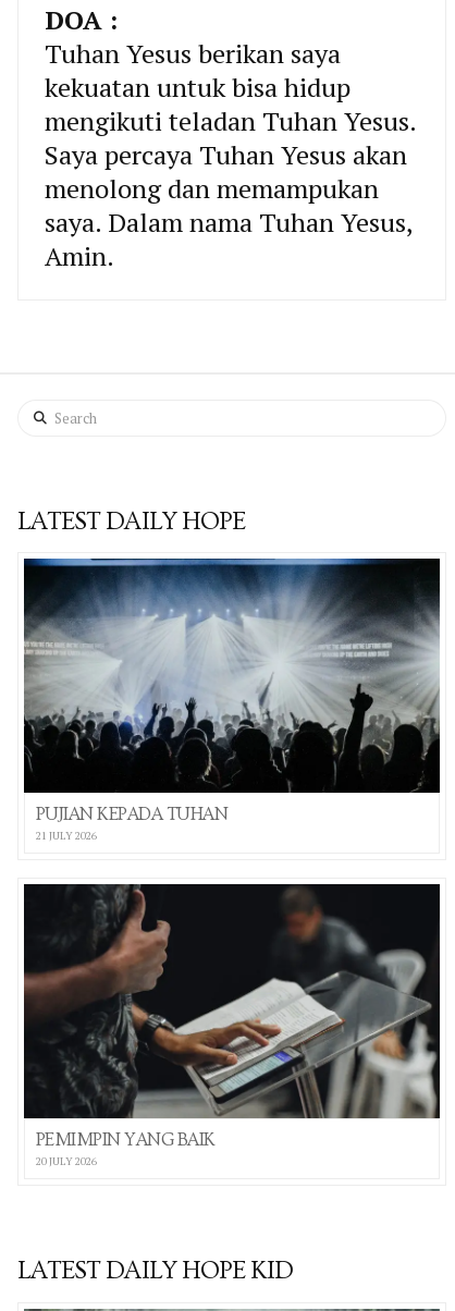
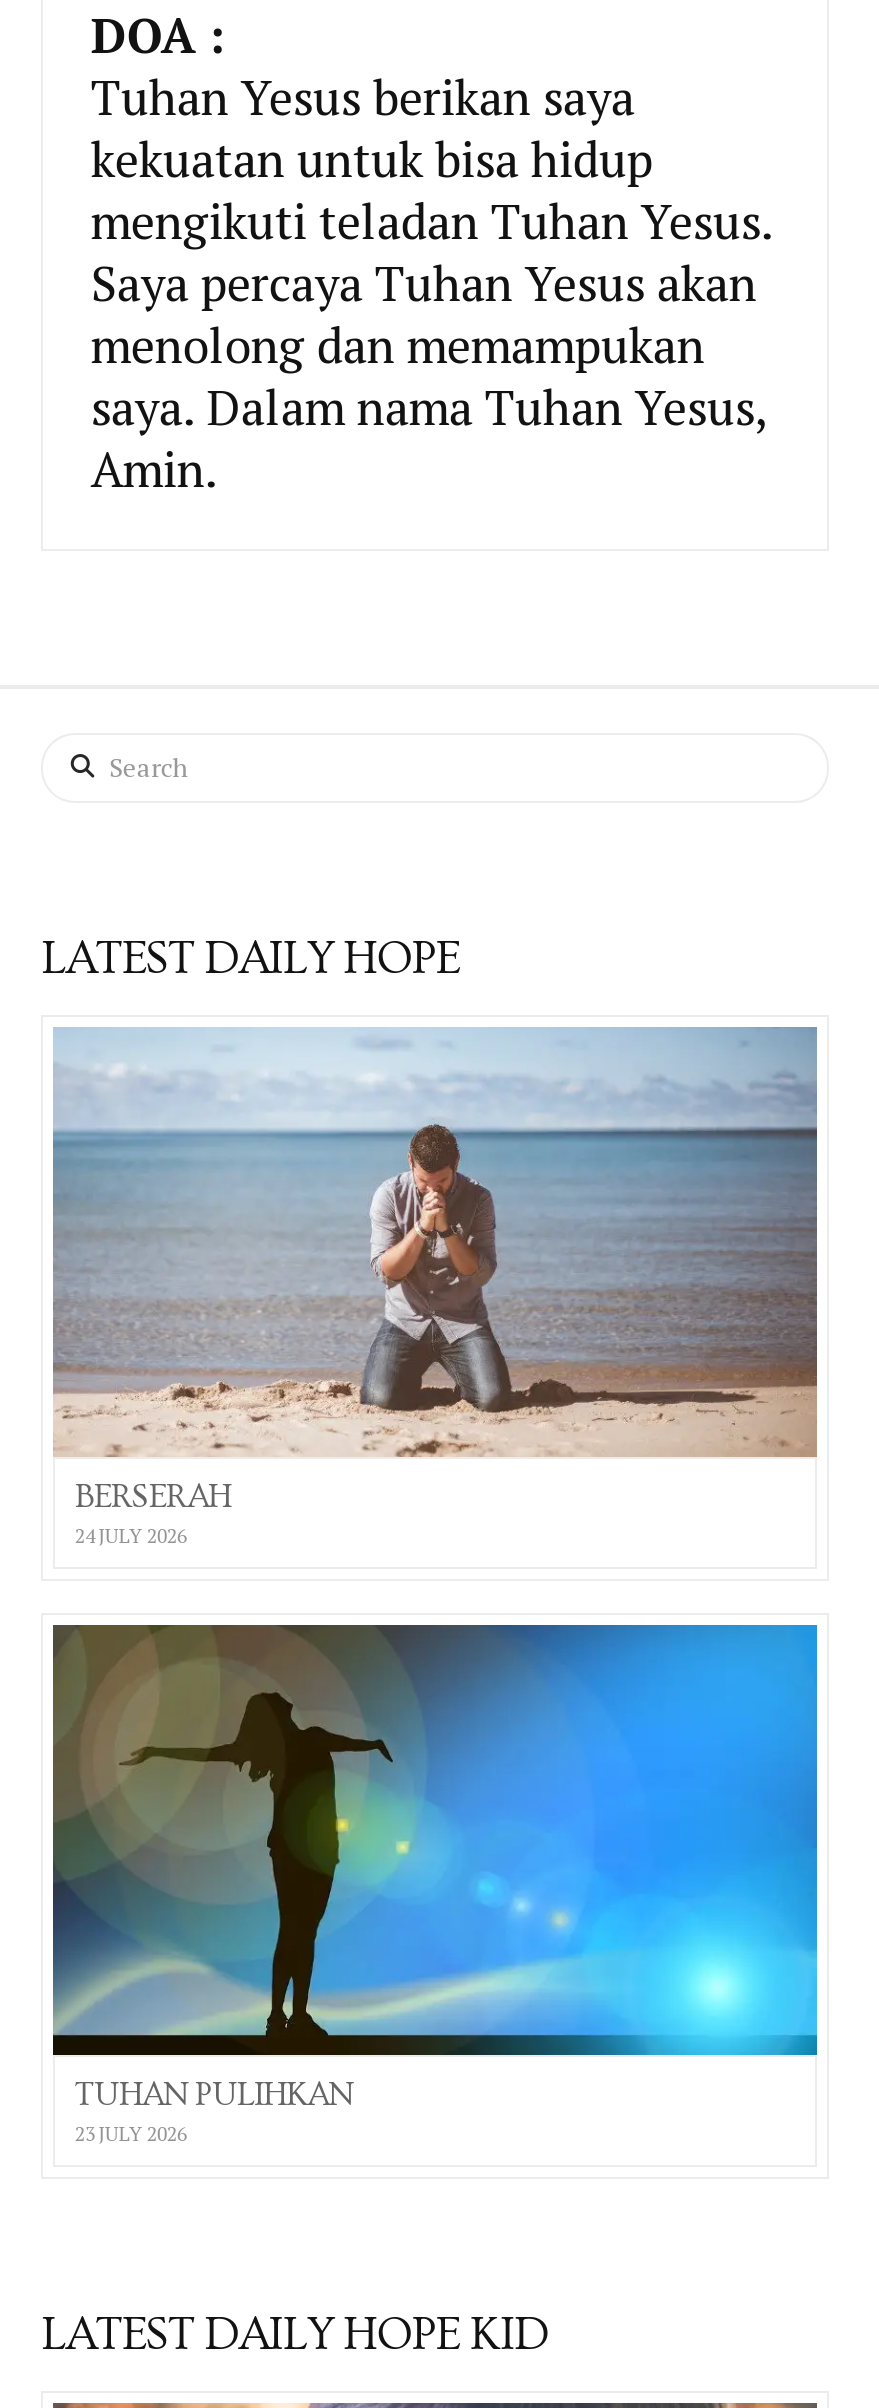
- [image]
- PUJIAN KEPADA TUHAN
- 21 JULY 2026
+ [image]
+ BERSERAH
+ 24 JULY 2026

- [image]
- PEMIMPIN YANG BAIK
- 20 JULY 2026
+ [image]
+ TUHAN PULIHKAN
+ 23 JULY 2026
